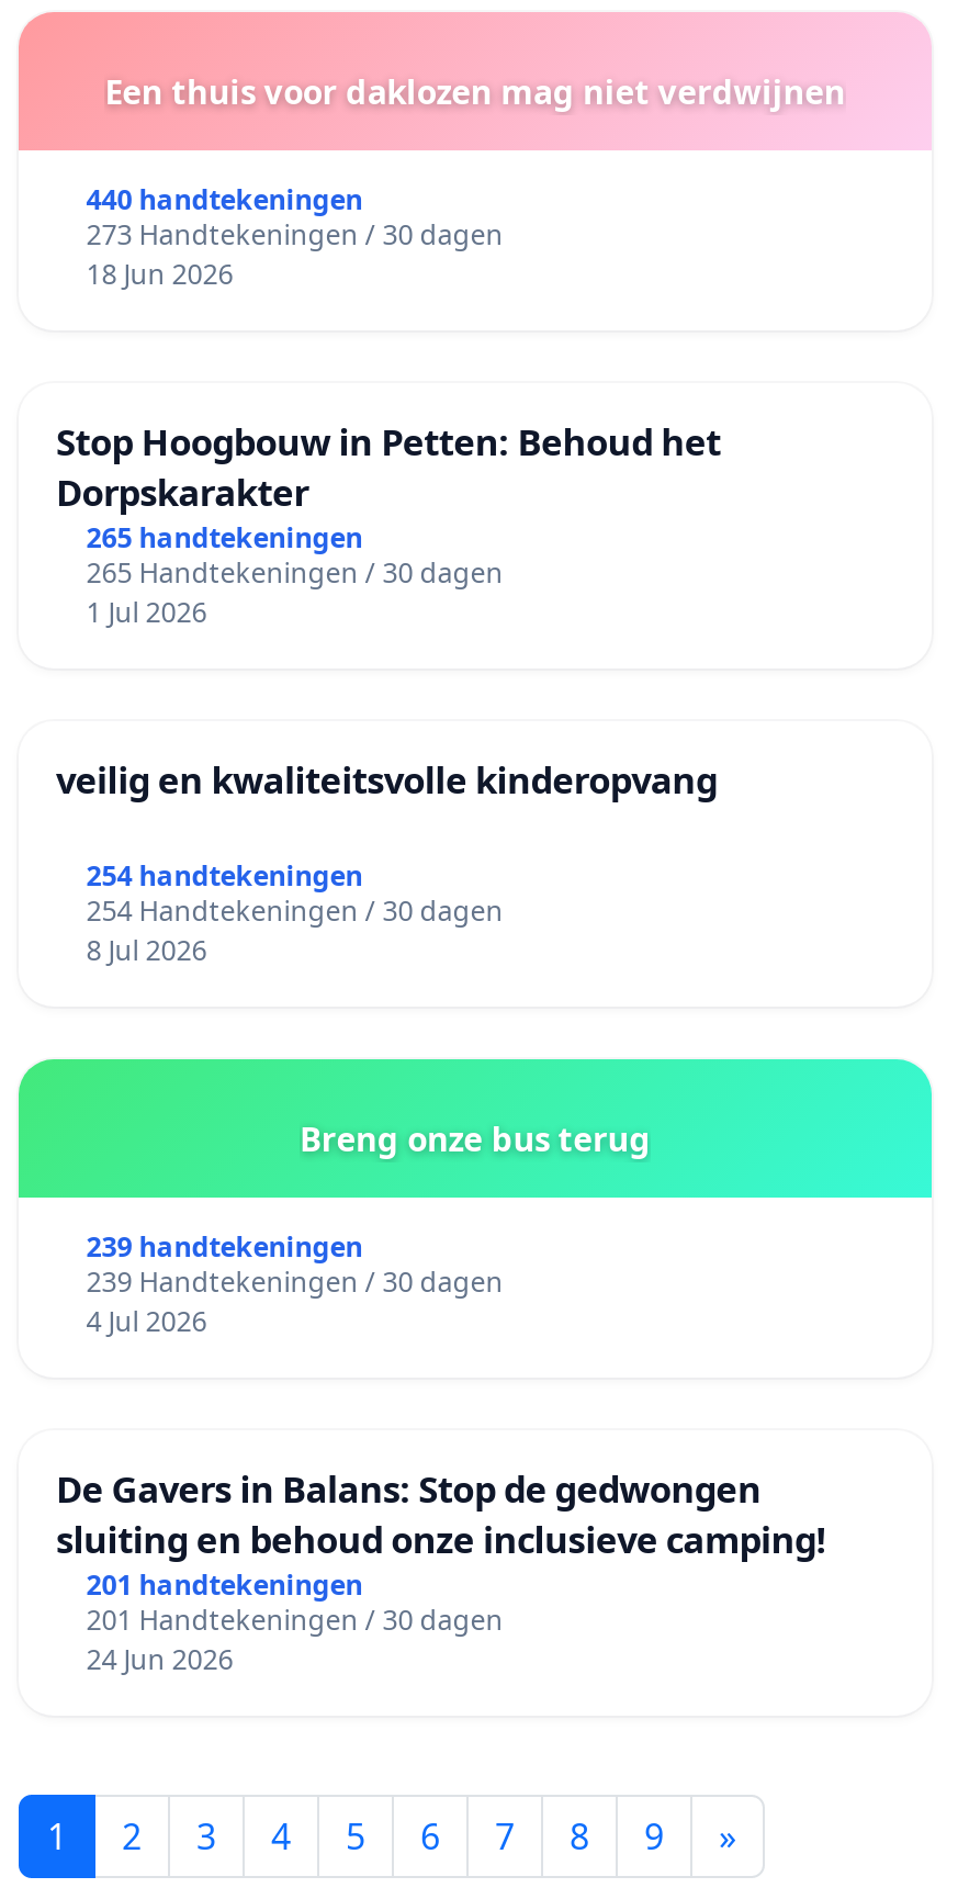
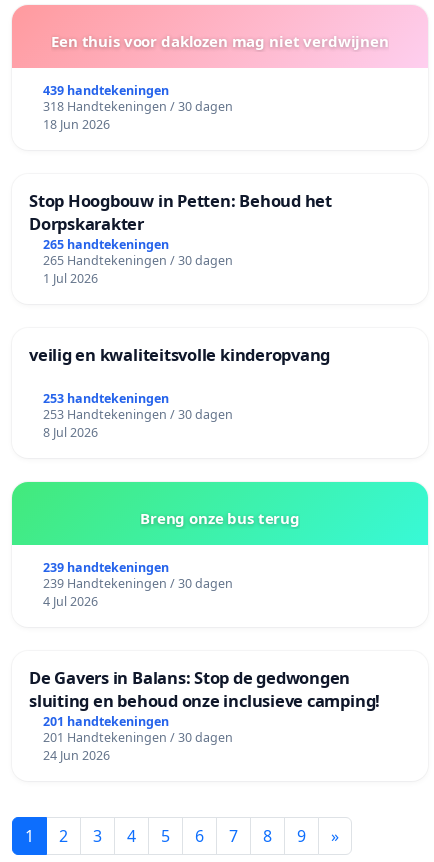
- 440 handtekeningen
+ 439 handtekeningen

- 273 Handtekeningen / 30 dagen
+ 318 Handtekeningen / 30 dagen

- 254 handtekeningen
+ 253 handtekeningen

- 254 Handtekeningen / 30 dagen
+ 253 Handtekeningen / 30 dagen
